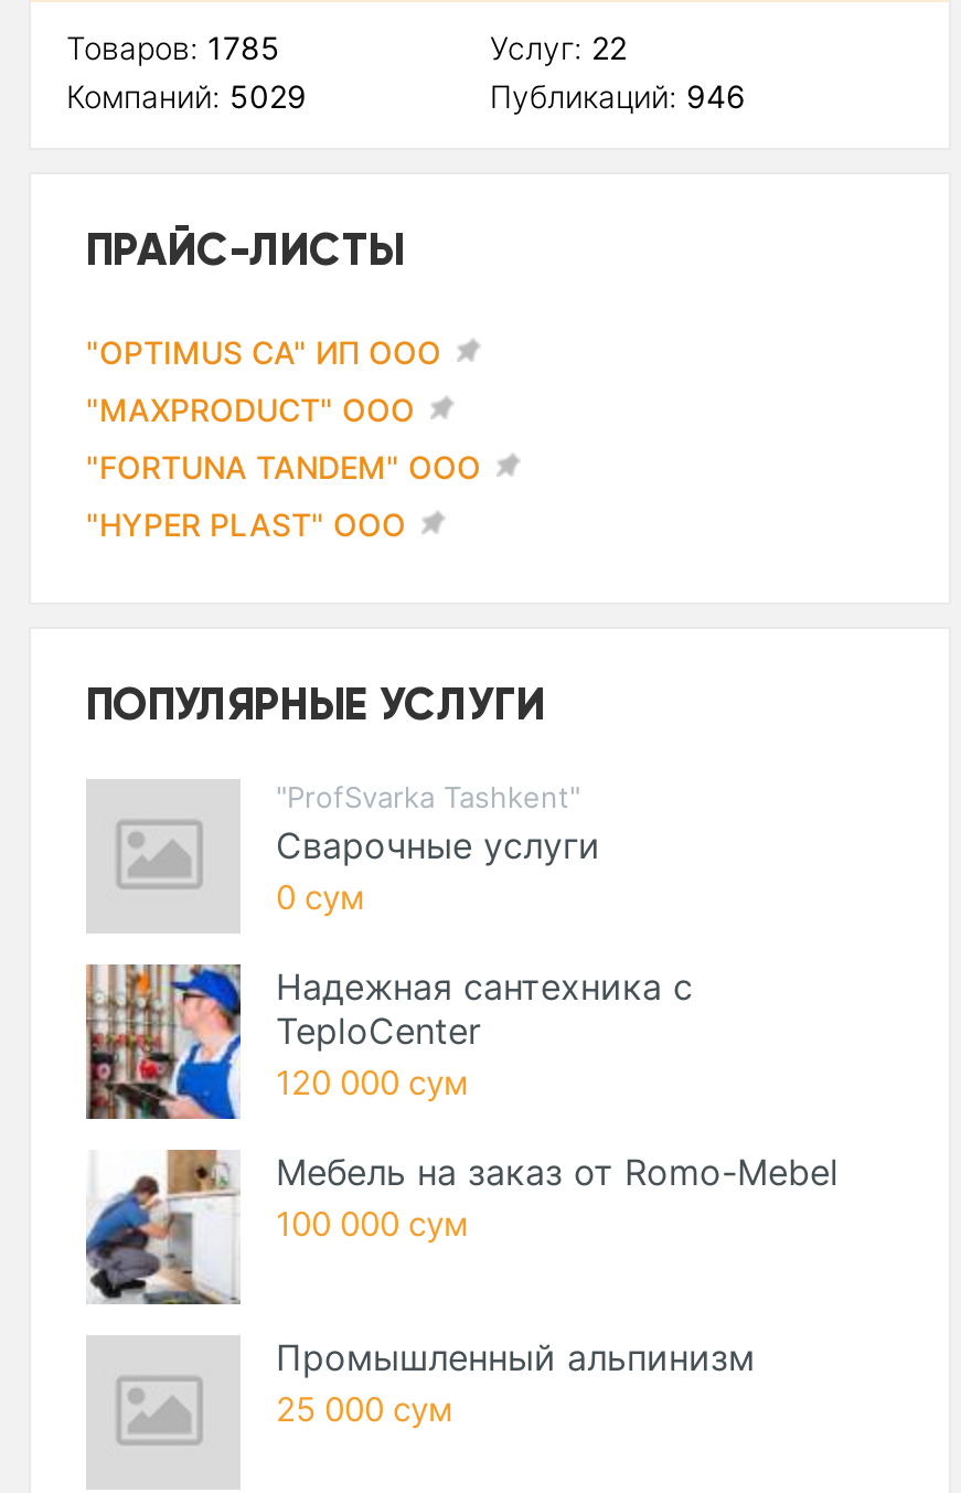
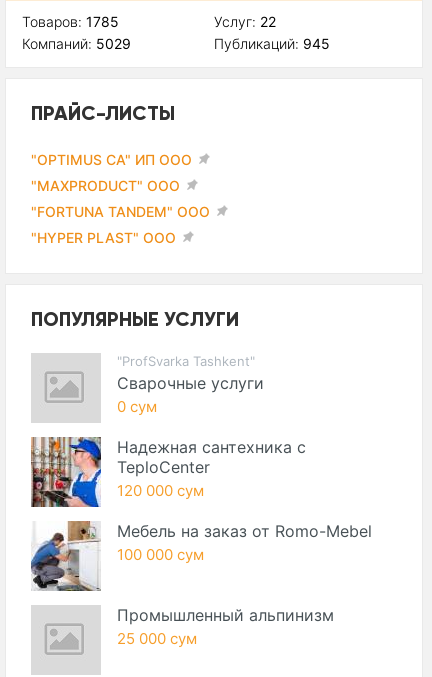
- Публикаций: 946
+ Публикаций: 945
